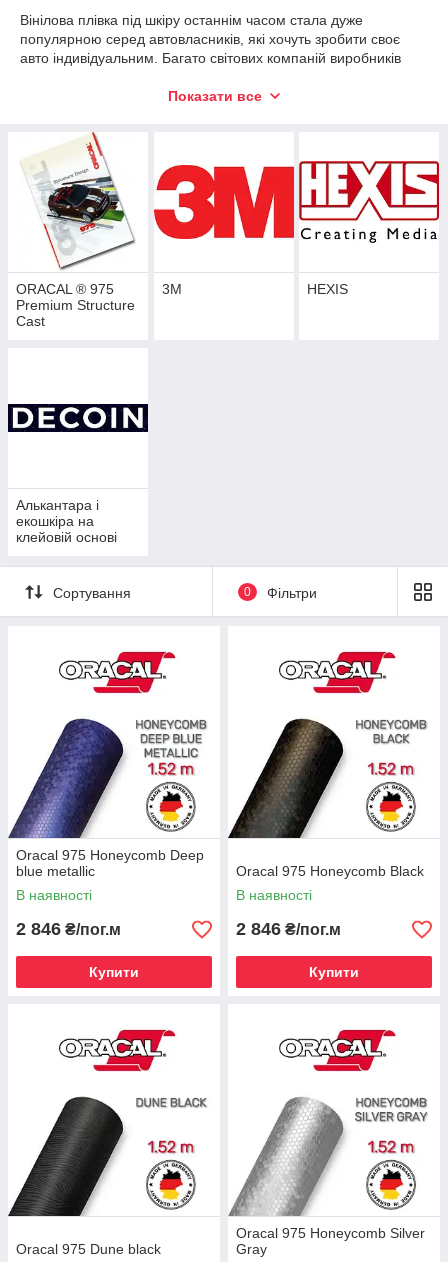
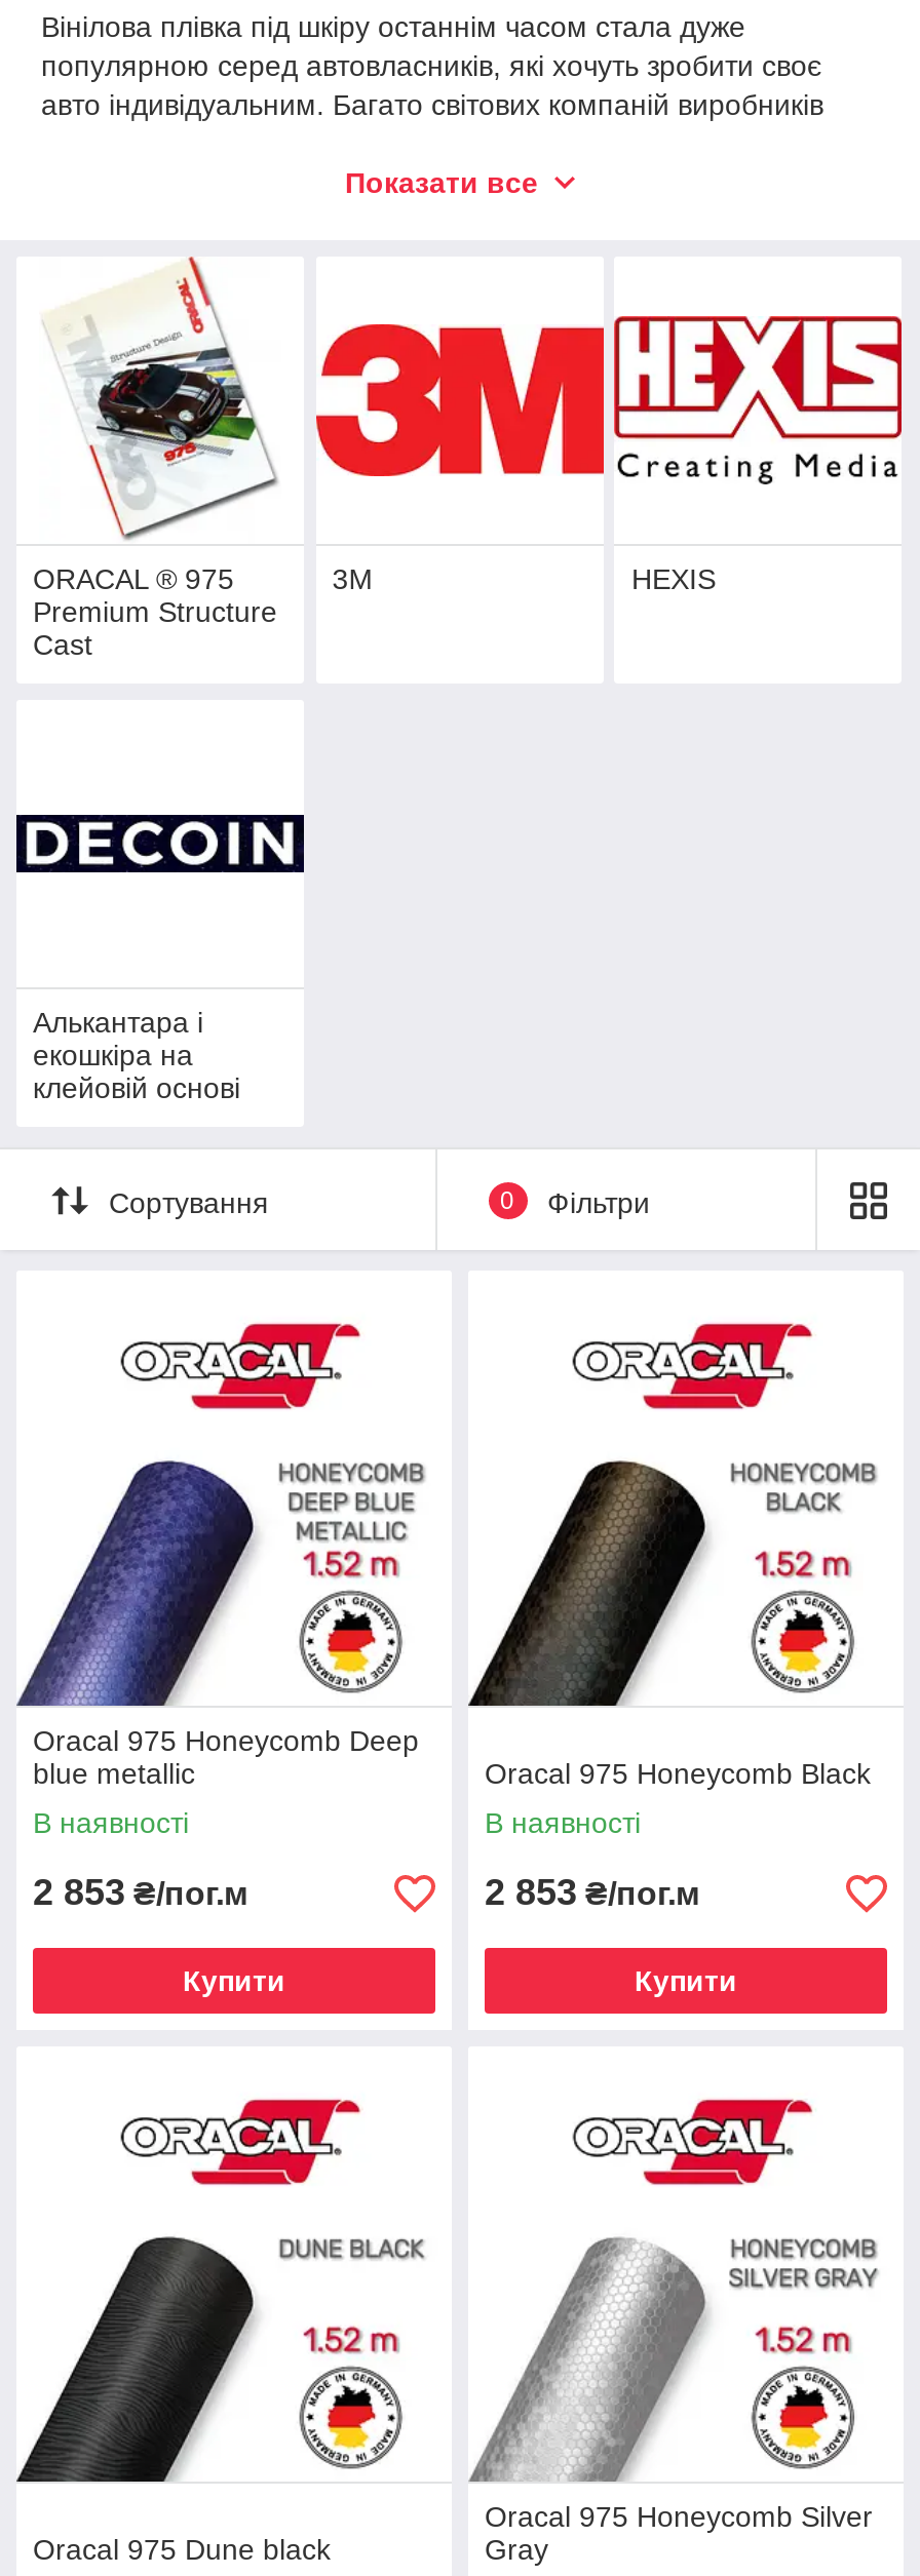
- 2 846 ₴/пог.м
+ 2 853 ₴/пог.м

- 2 846 ₴/пог.м
+ 2 853 ₴/пог.м
